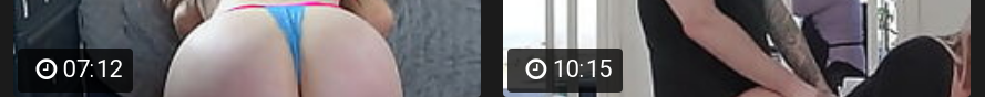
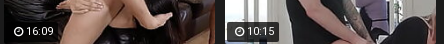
- 07:12
+ 16:09
